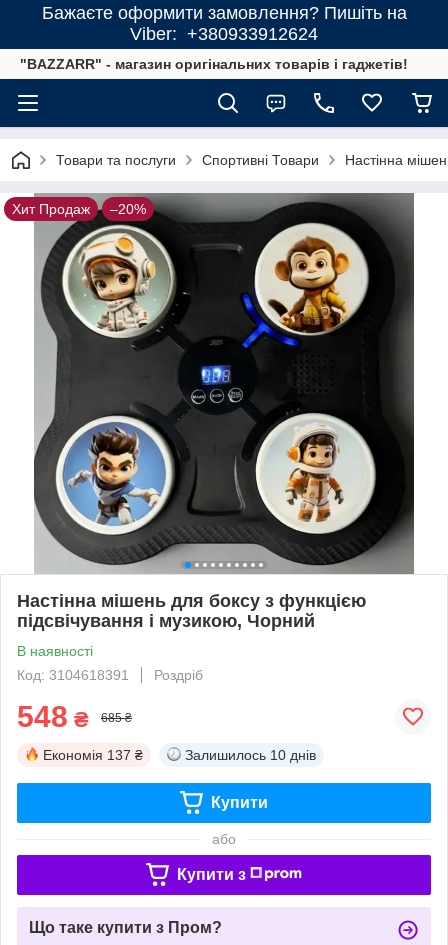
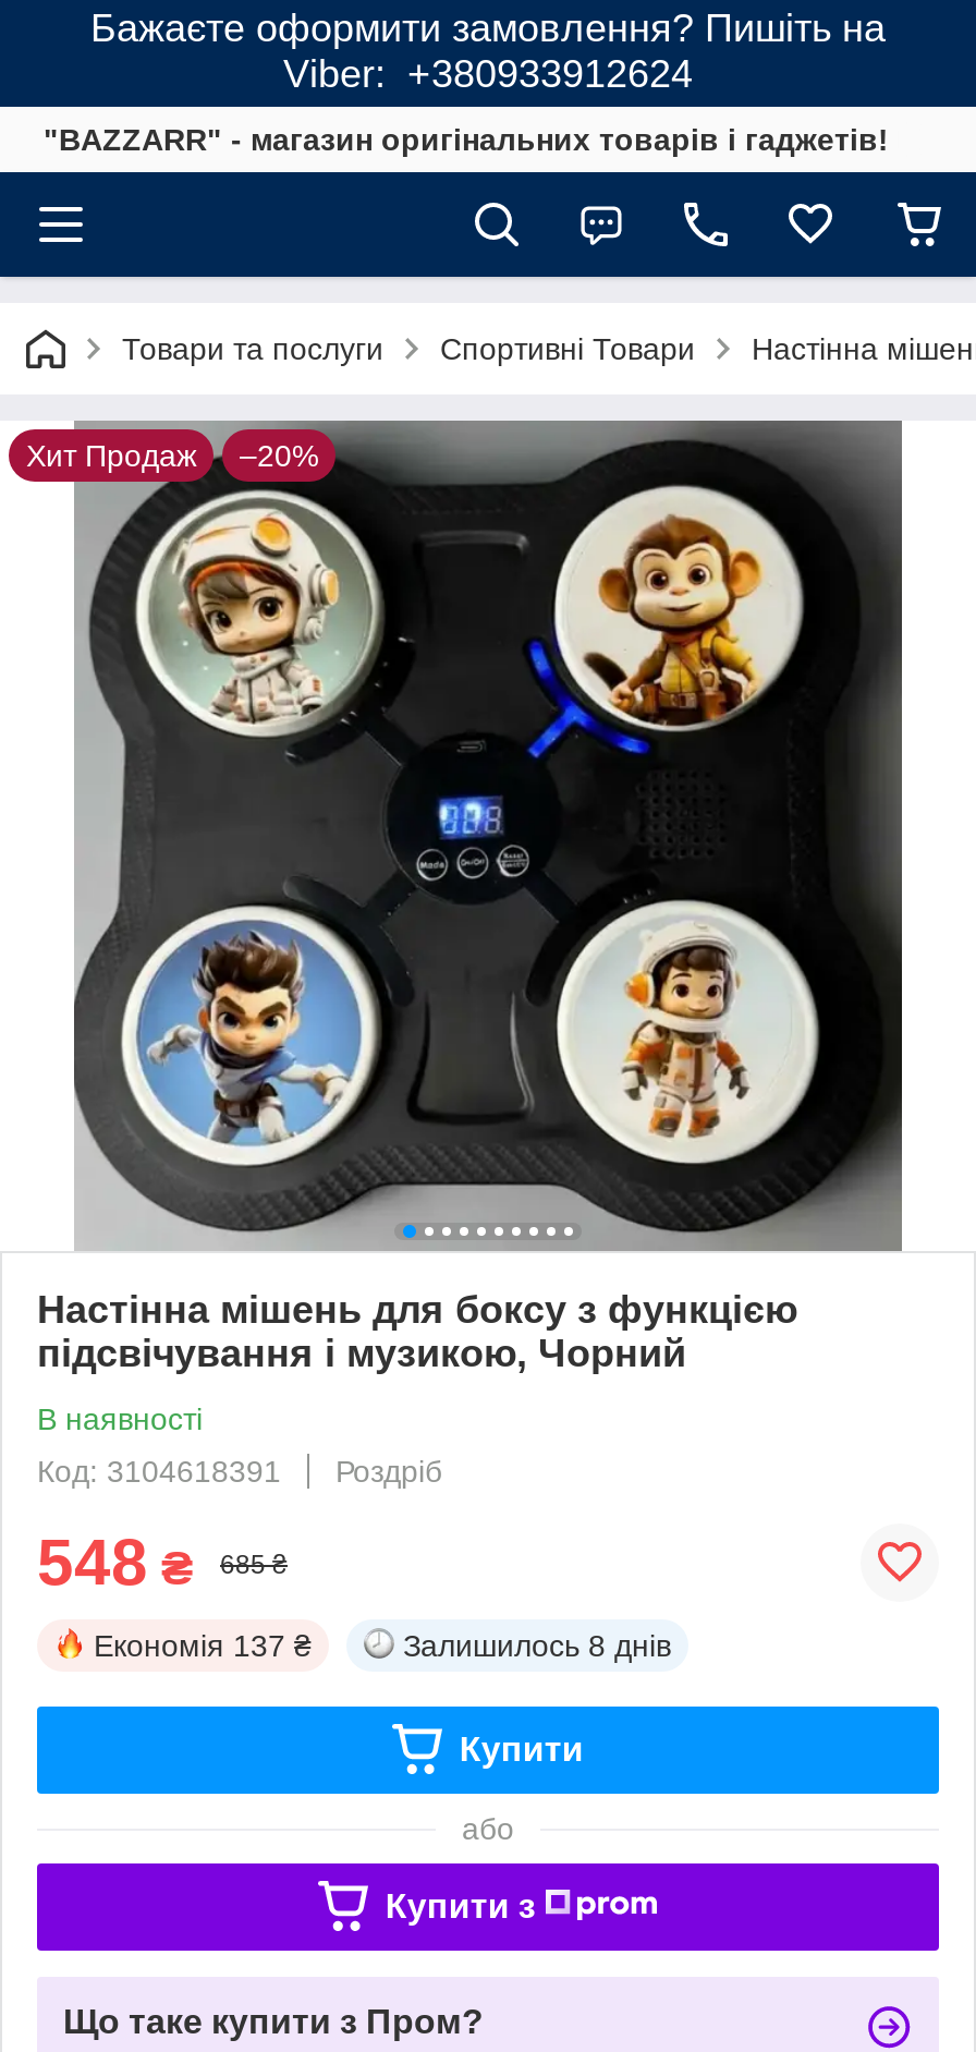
- Залишилось 10 днів
+ Залишилось 8 днів
